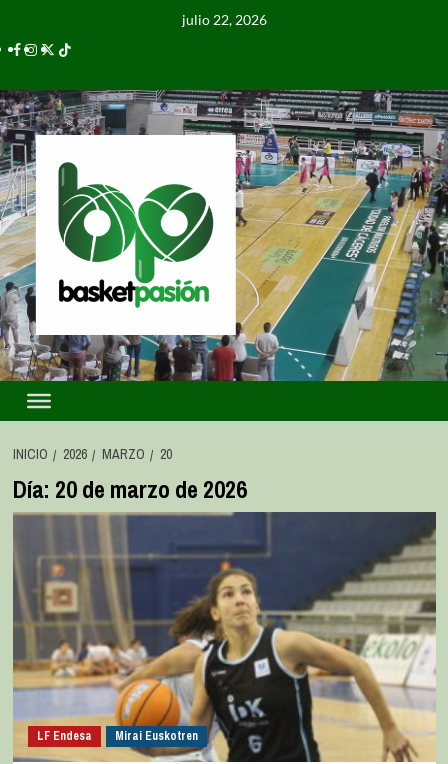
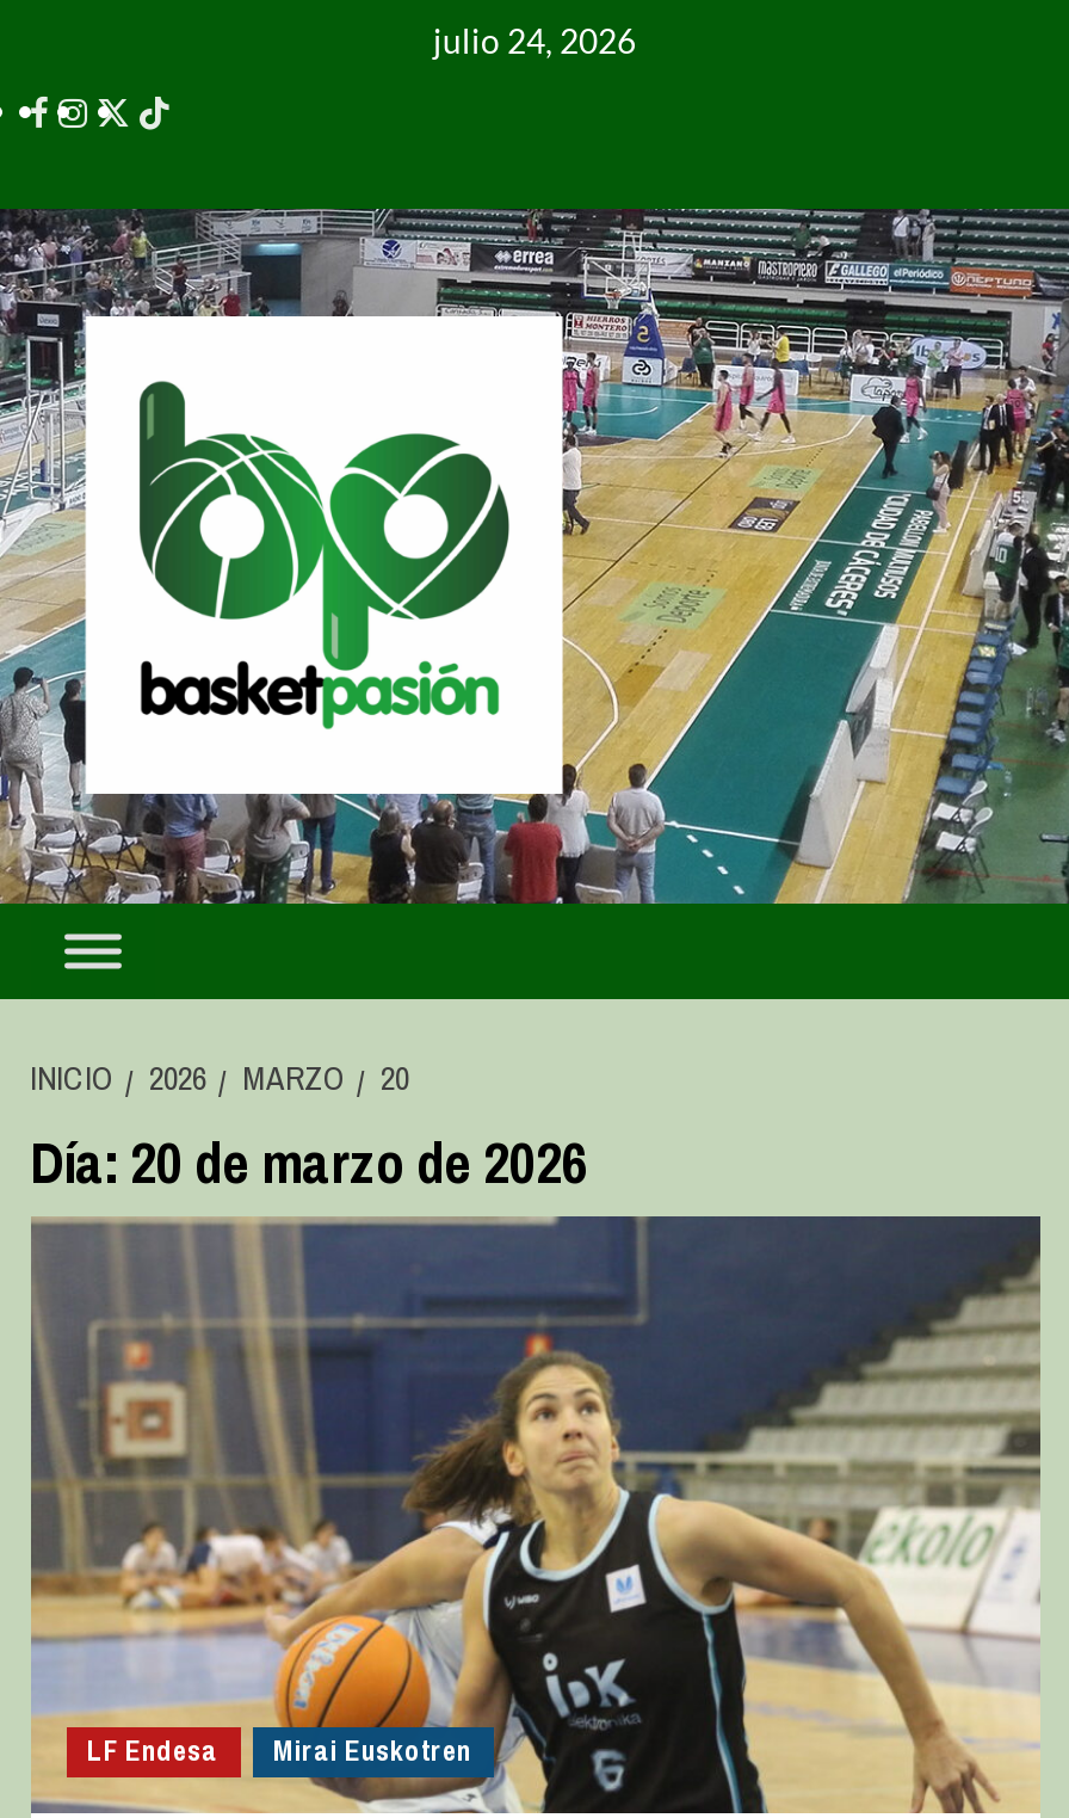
- julio 22, 2026
+ julio 24, 2026
